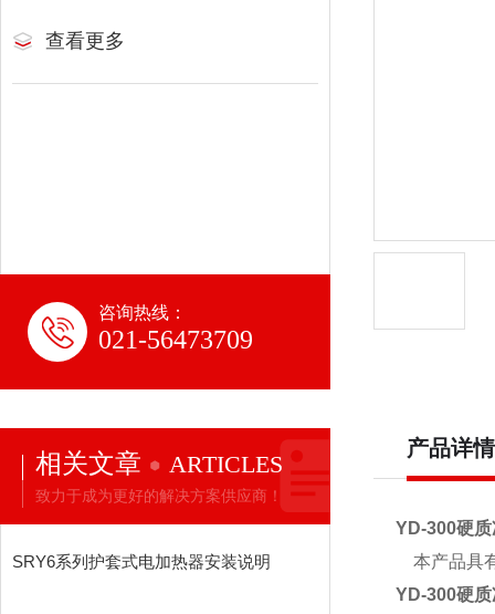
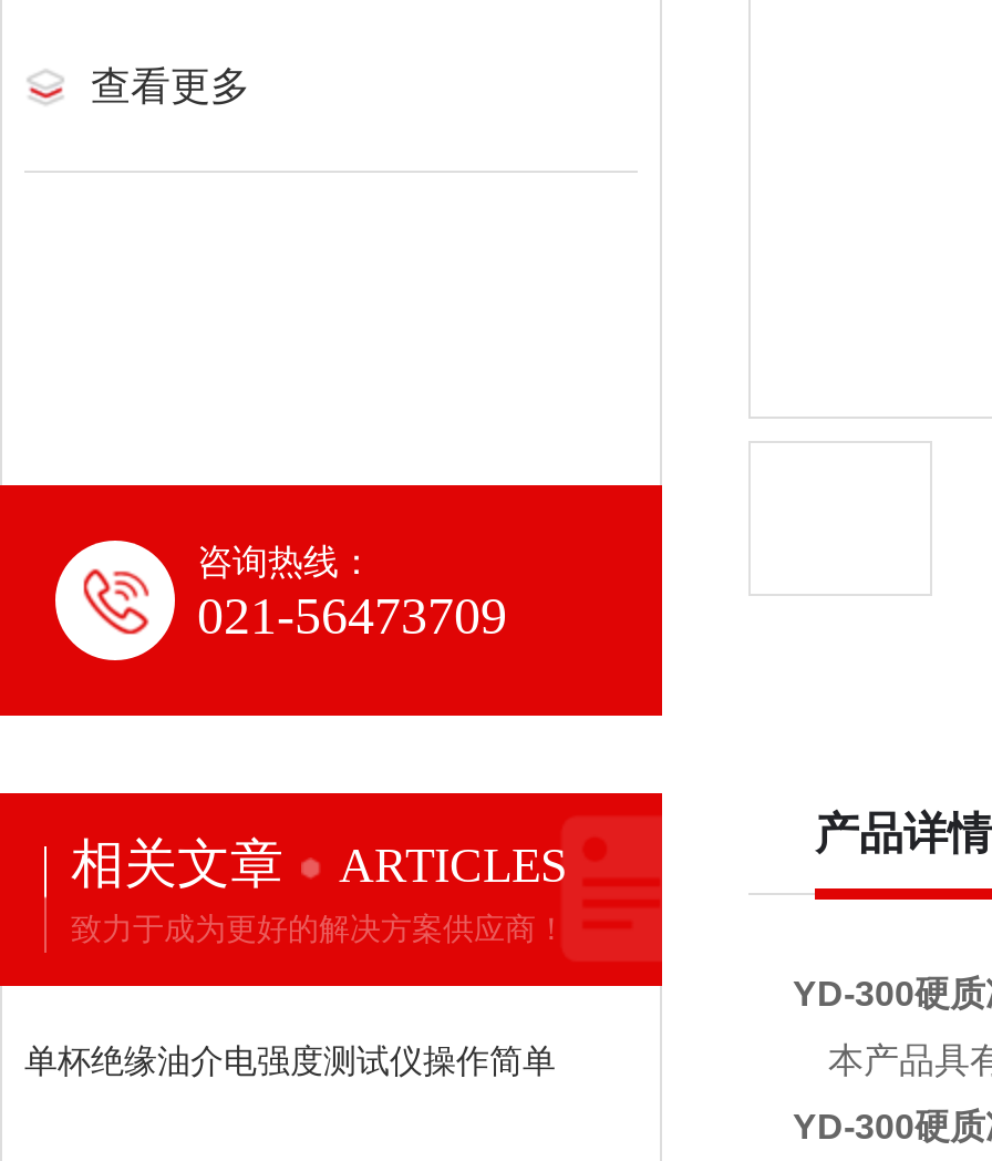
- SRY6系列护套式电加热器安装说明
+ 单杯绝缘油介电强度测试仪操作简单
